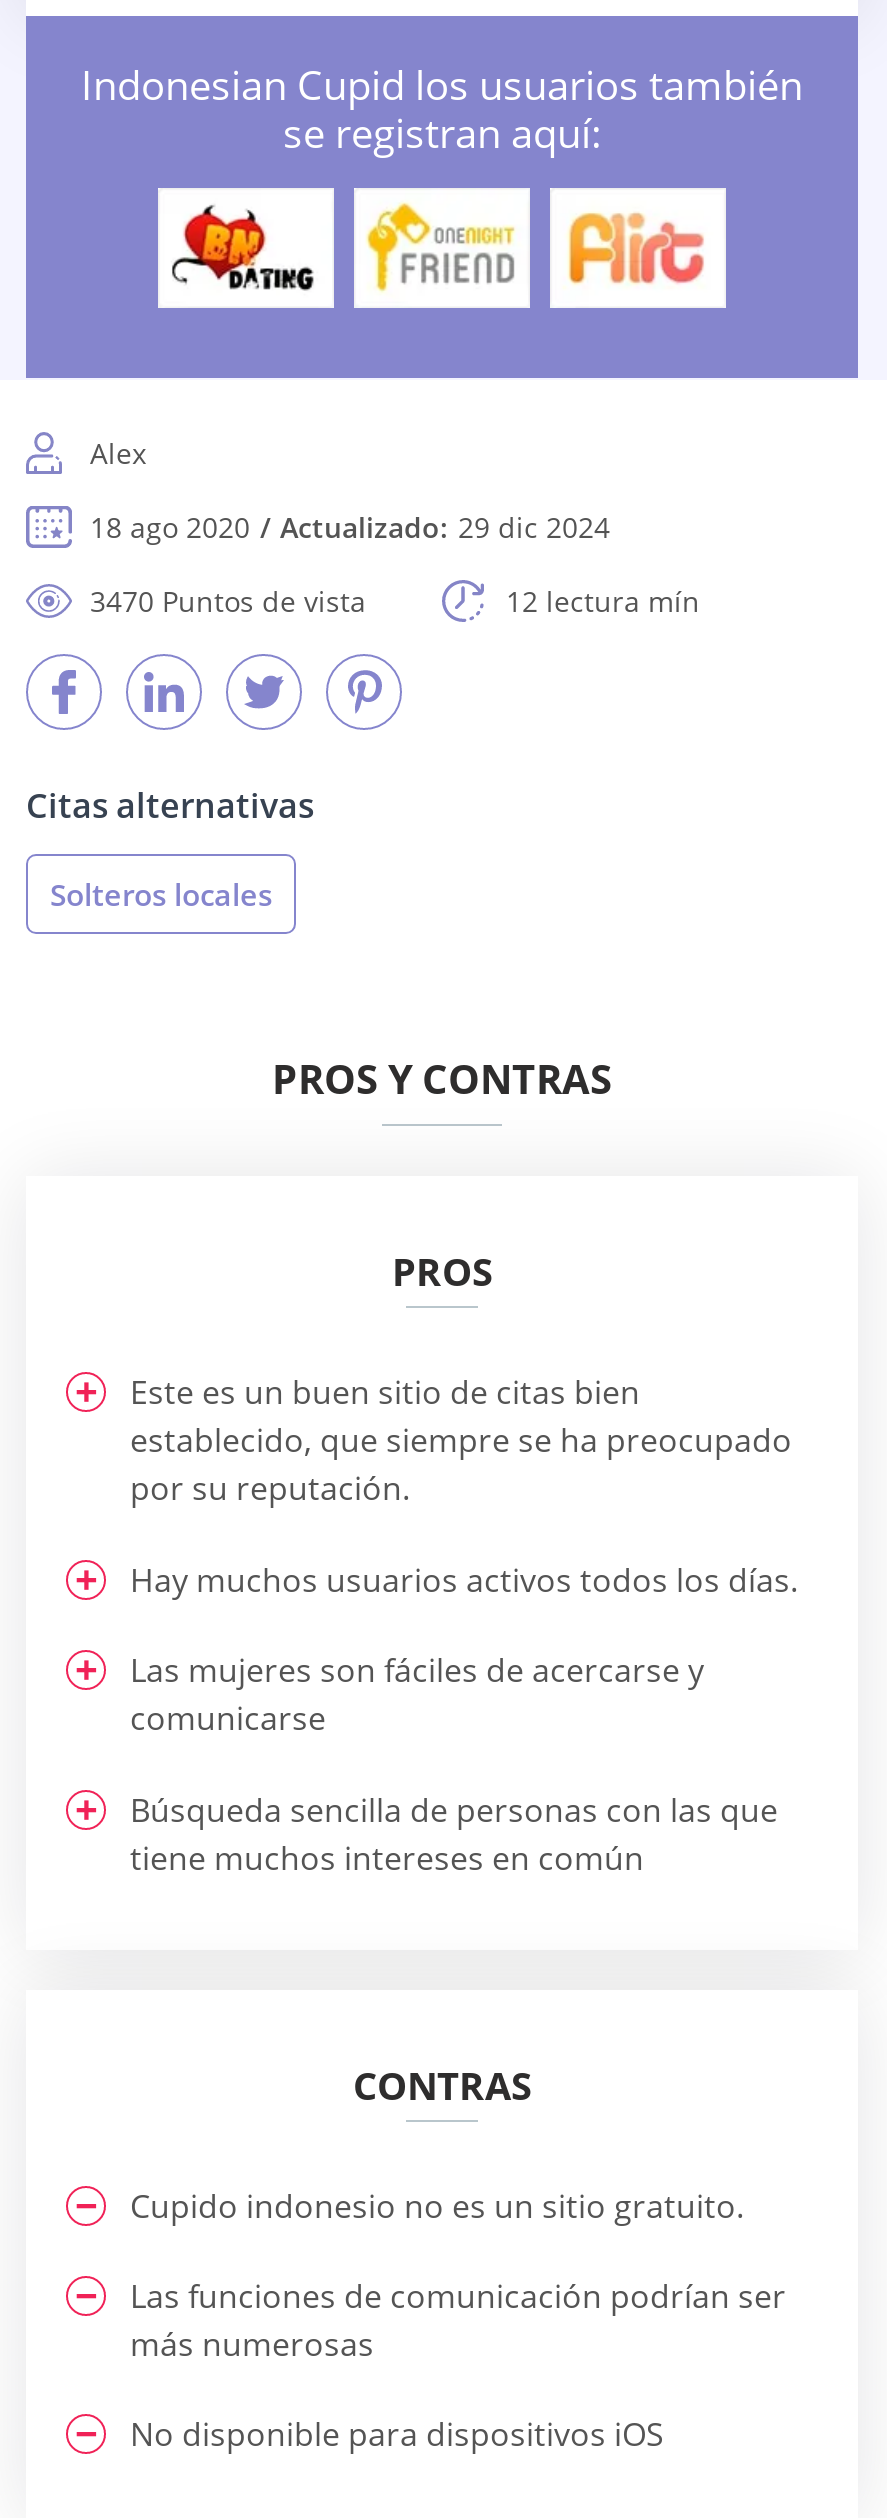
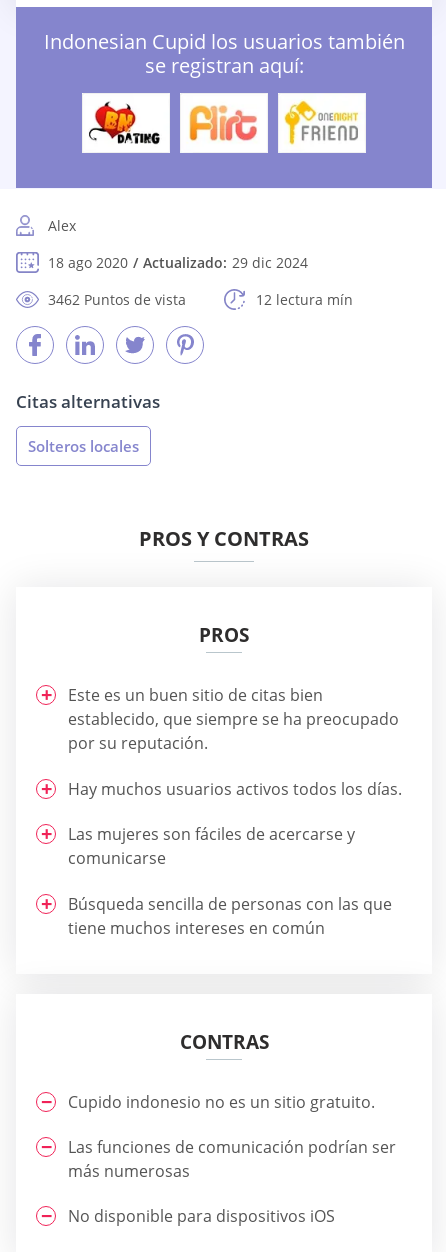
- [image]
+ [image]

- [image]
+ [image]

- 3470 Puntos de vista
+ 3462 Puntos de vista
